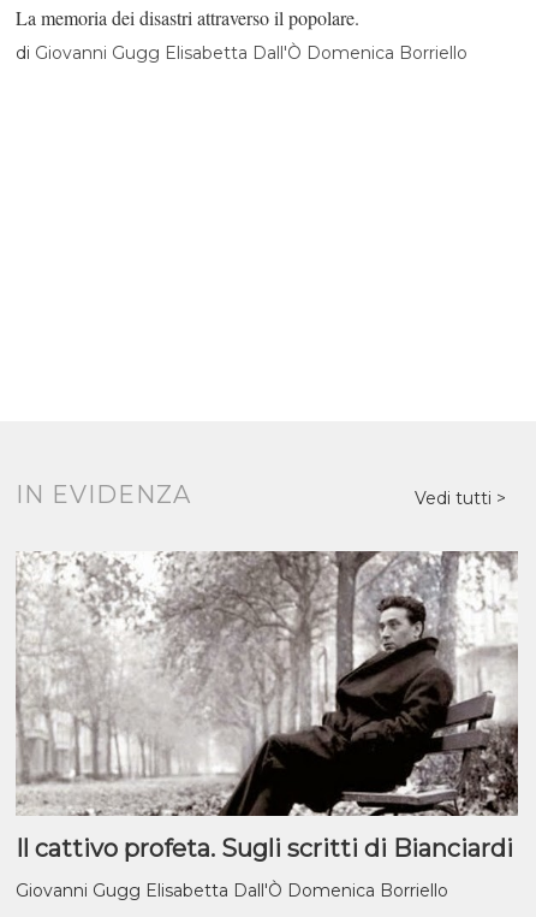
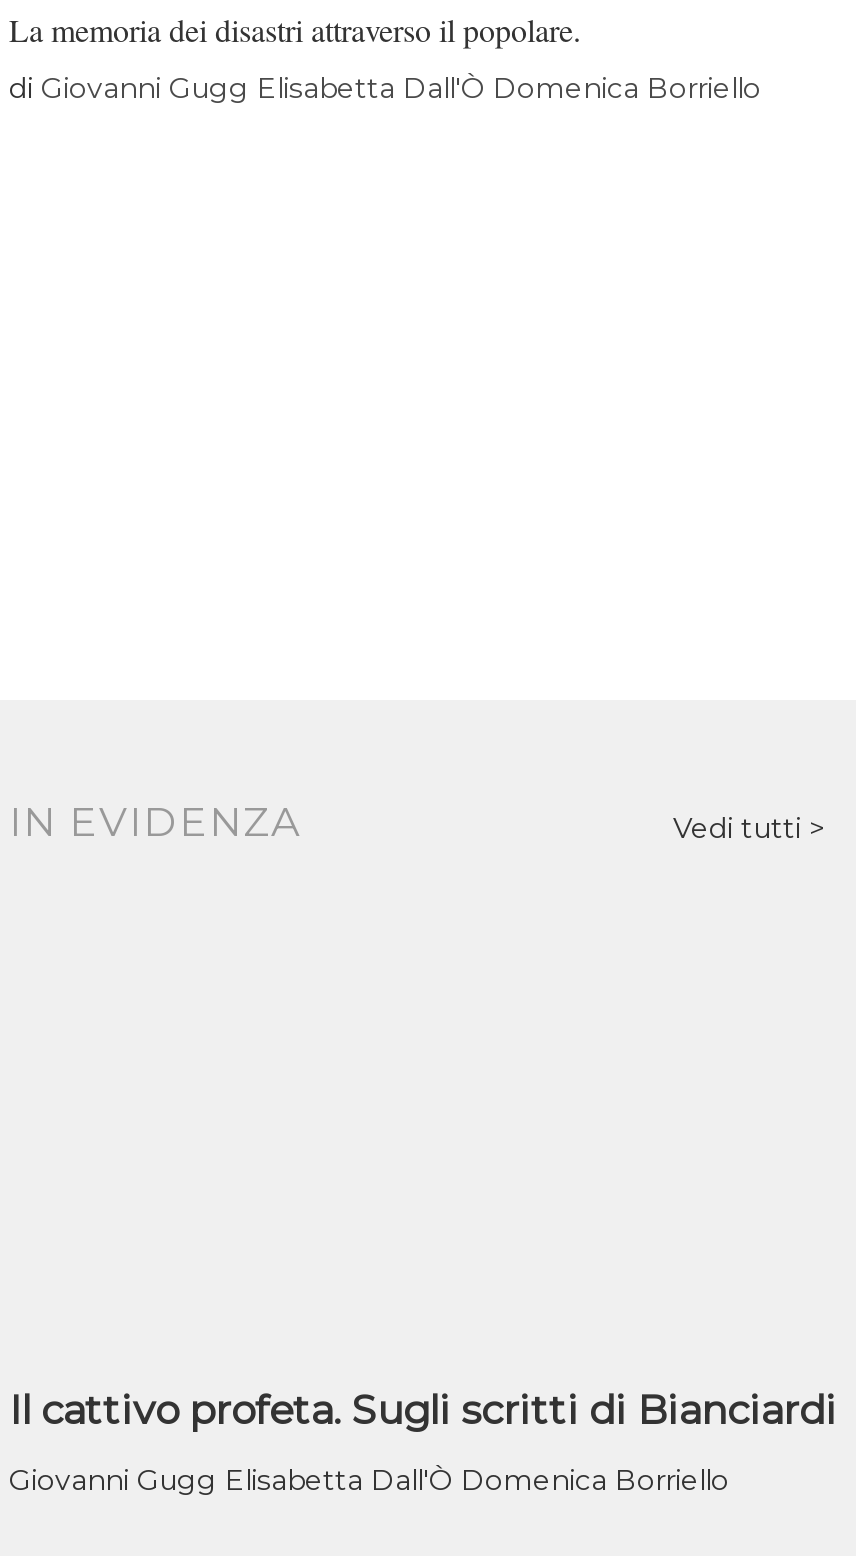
- [image]
